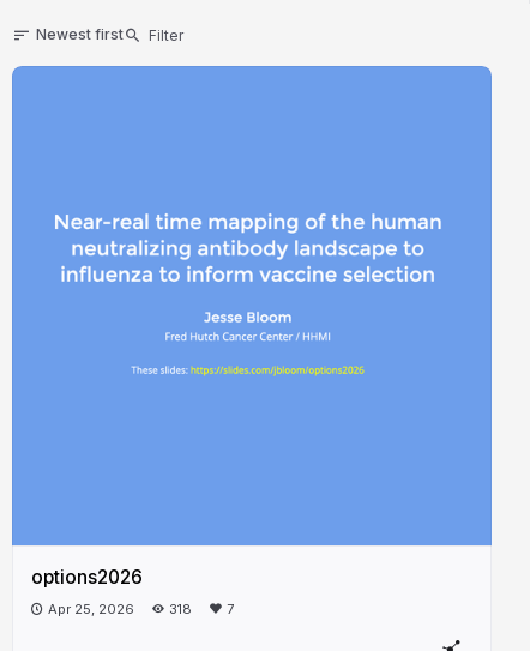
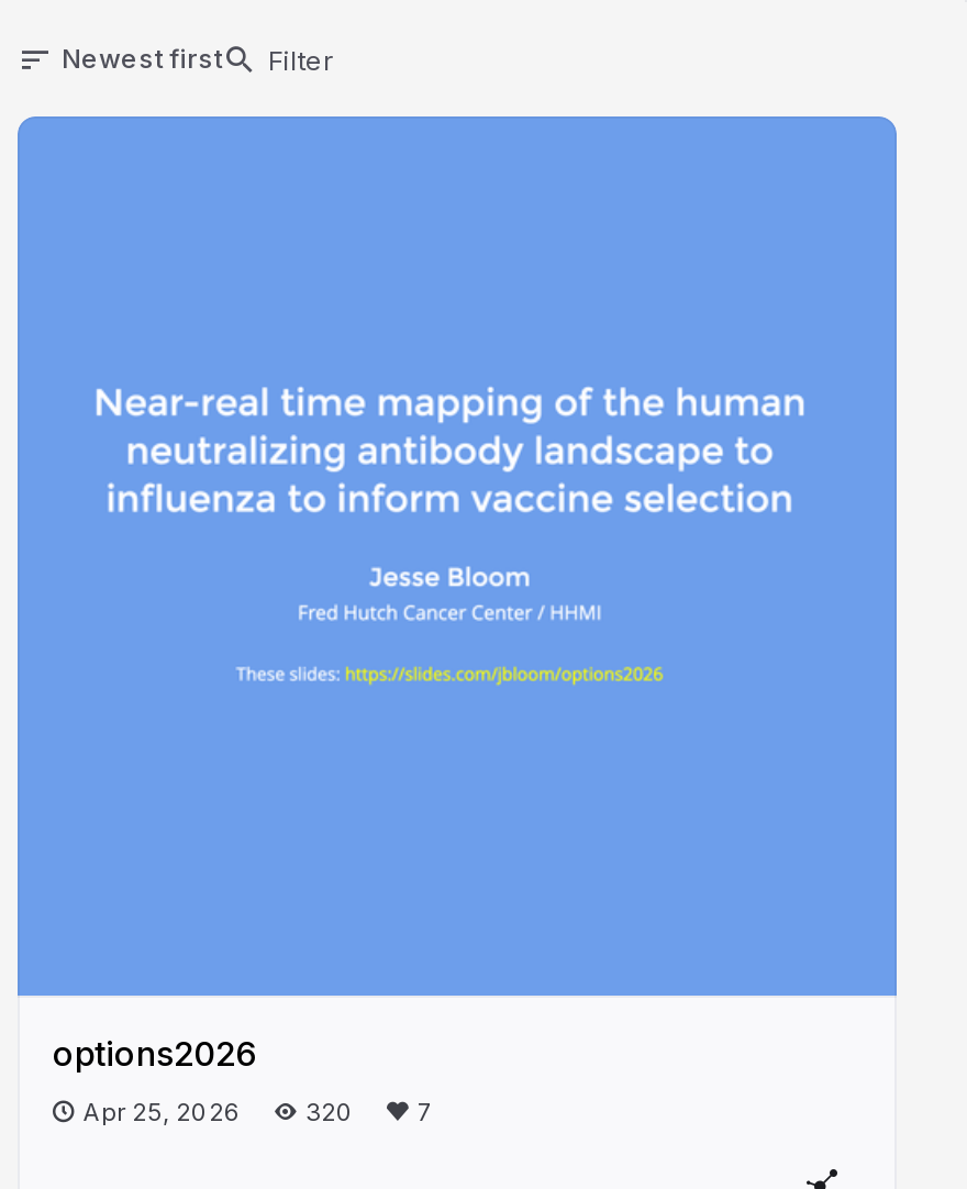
- 318
+ 320
